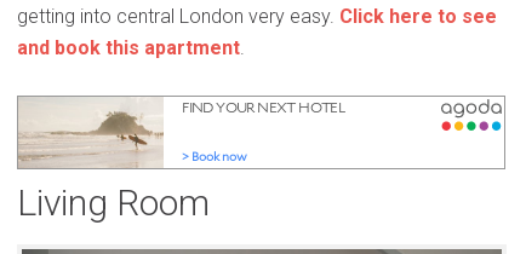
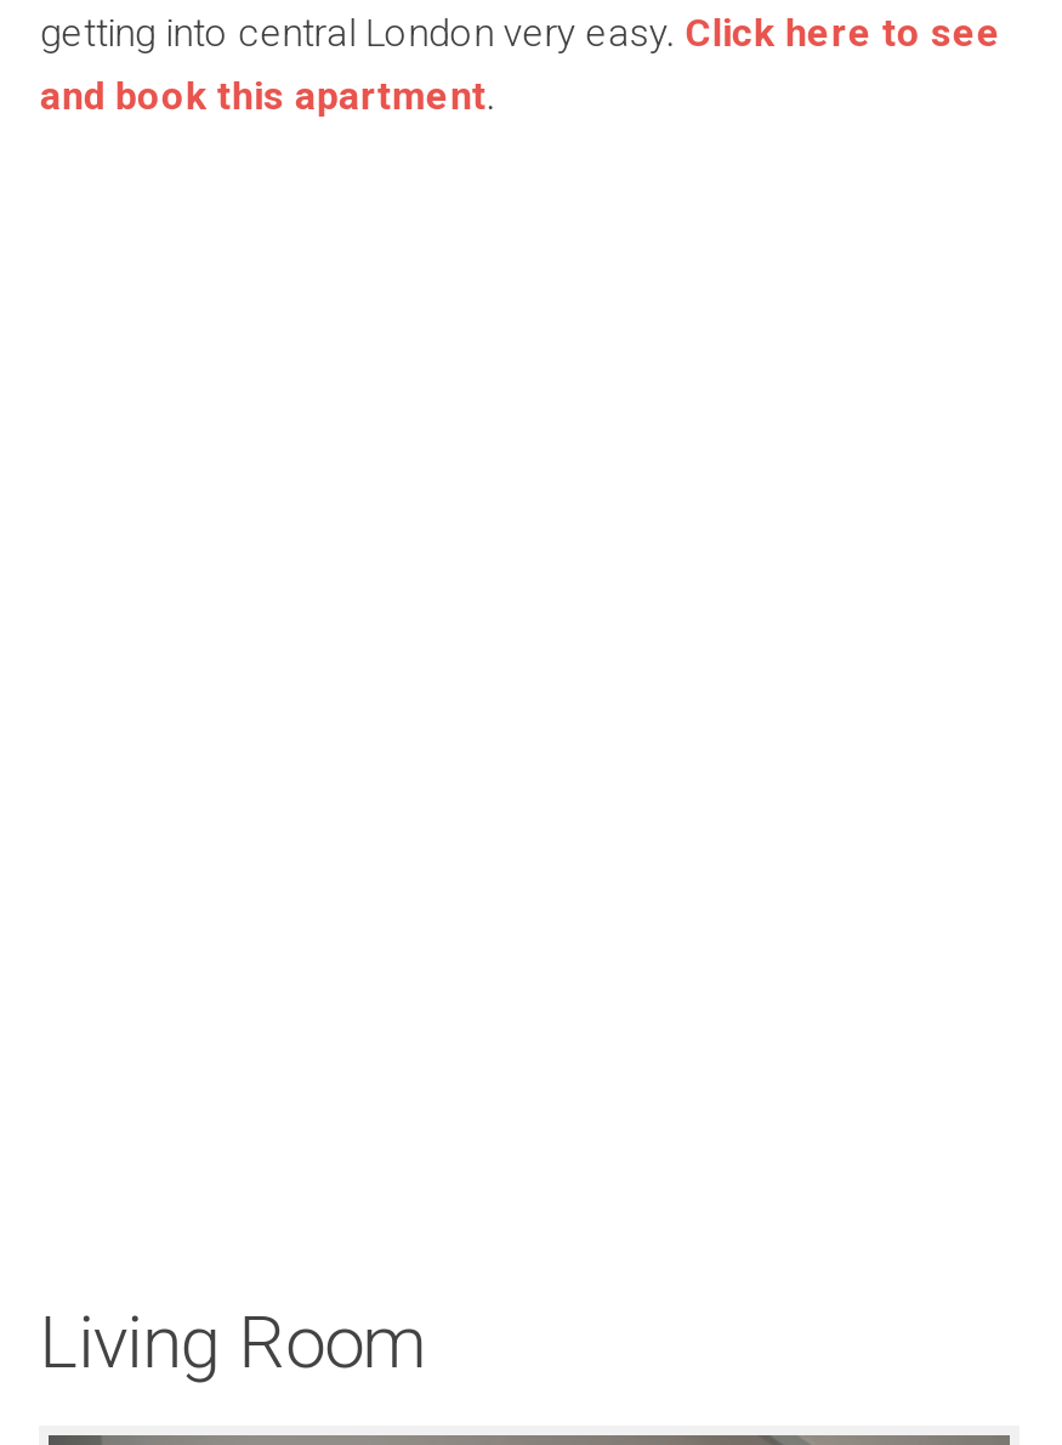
- [image]
